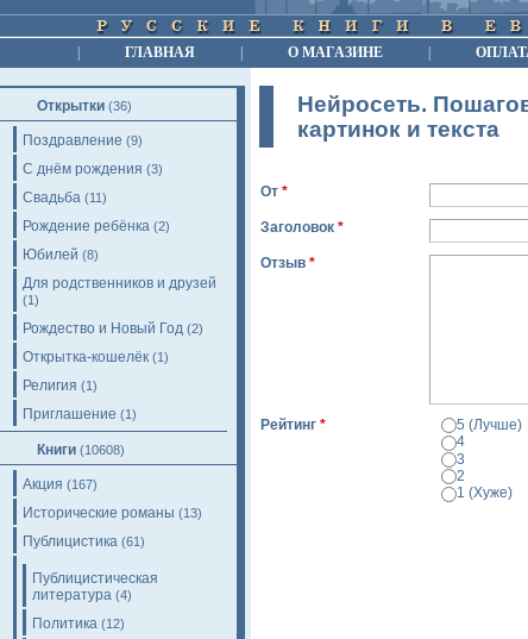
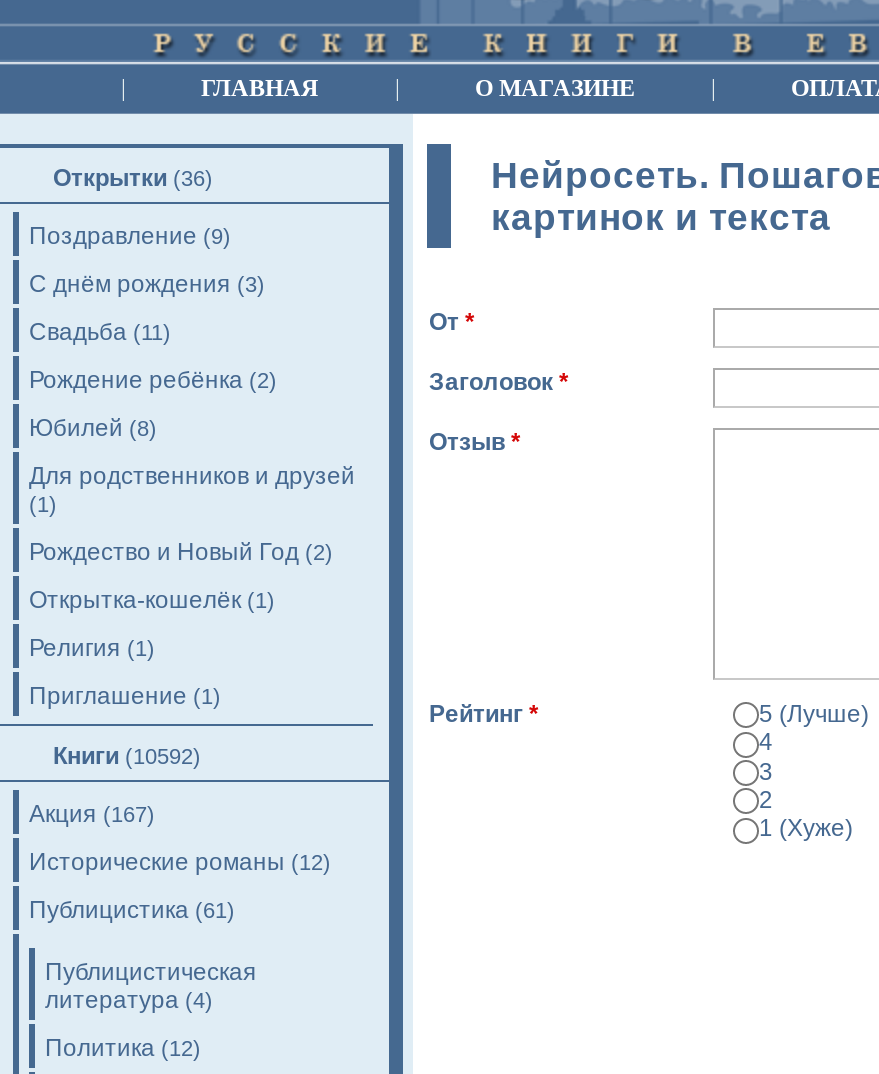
- Книги (10608)
+ Книги (10592)

- Исторические романы (13)
+ Исторические романы (12)
